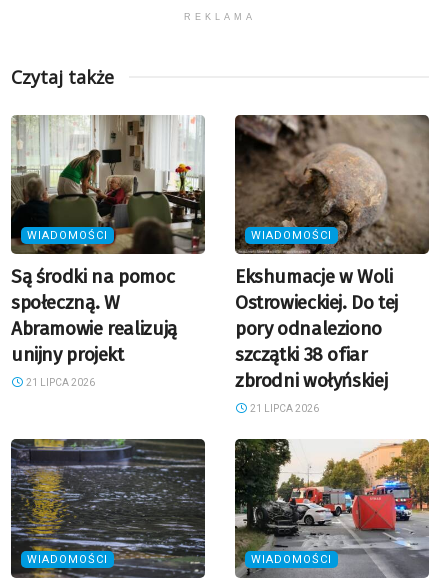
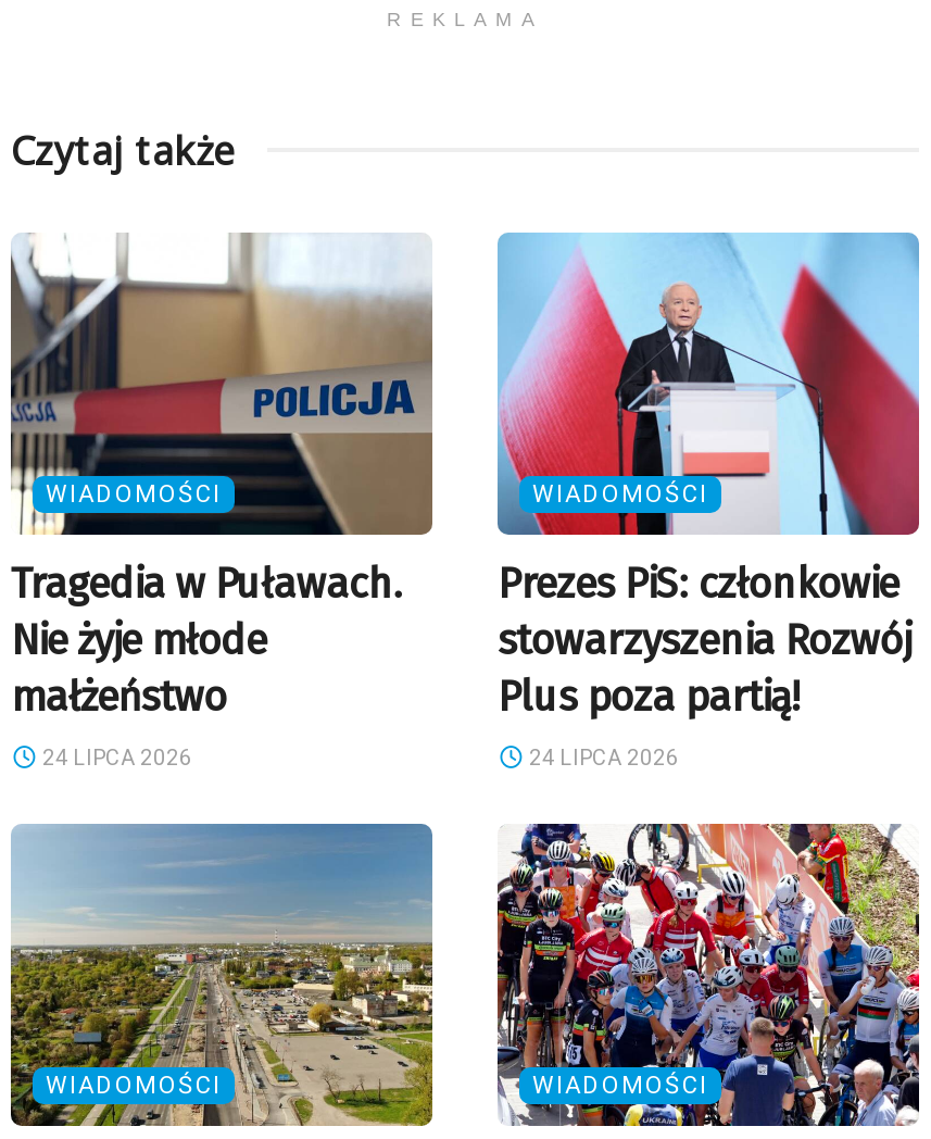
- [image]
- Są środki na pomoc
- społeczną. W
- Abramowie realizują
- unijny projekt
+ [image]
+ Tragedia w Puławach.
+ Nie żyje młode
+ małżeństwo

- [image]
- Ekshumacje w Woli
- Ostrowieckiej. Do tej
- pory odnaleziono
- szczątki 38 ofiar
- zbrodni wołyńskiej
+ [image]
+ Prezes PiS: członkowie
+ stowarzyszenia Rozwój
+ Plus poza partią!

- 21 LIPCA 2026
+ 24 LIPCA 2026

- 21 LIPCA 2026
+ 24 LIPCA 2026

- [image]
+ [image]

- [image]
+ [image]
